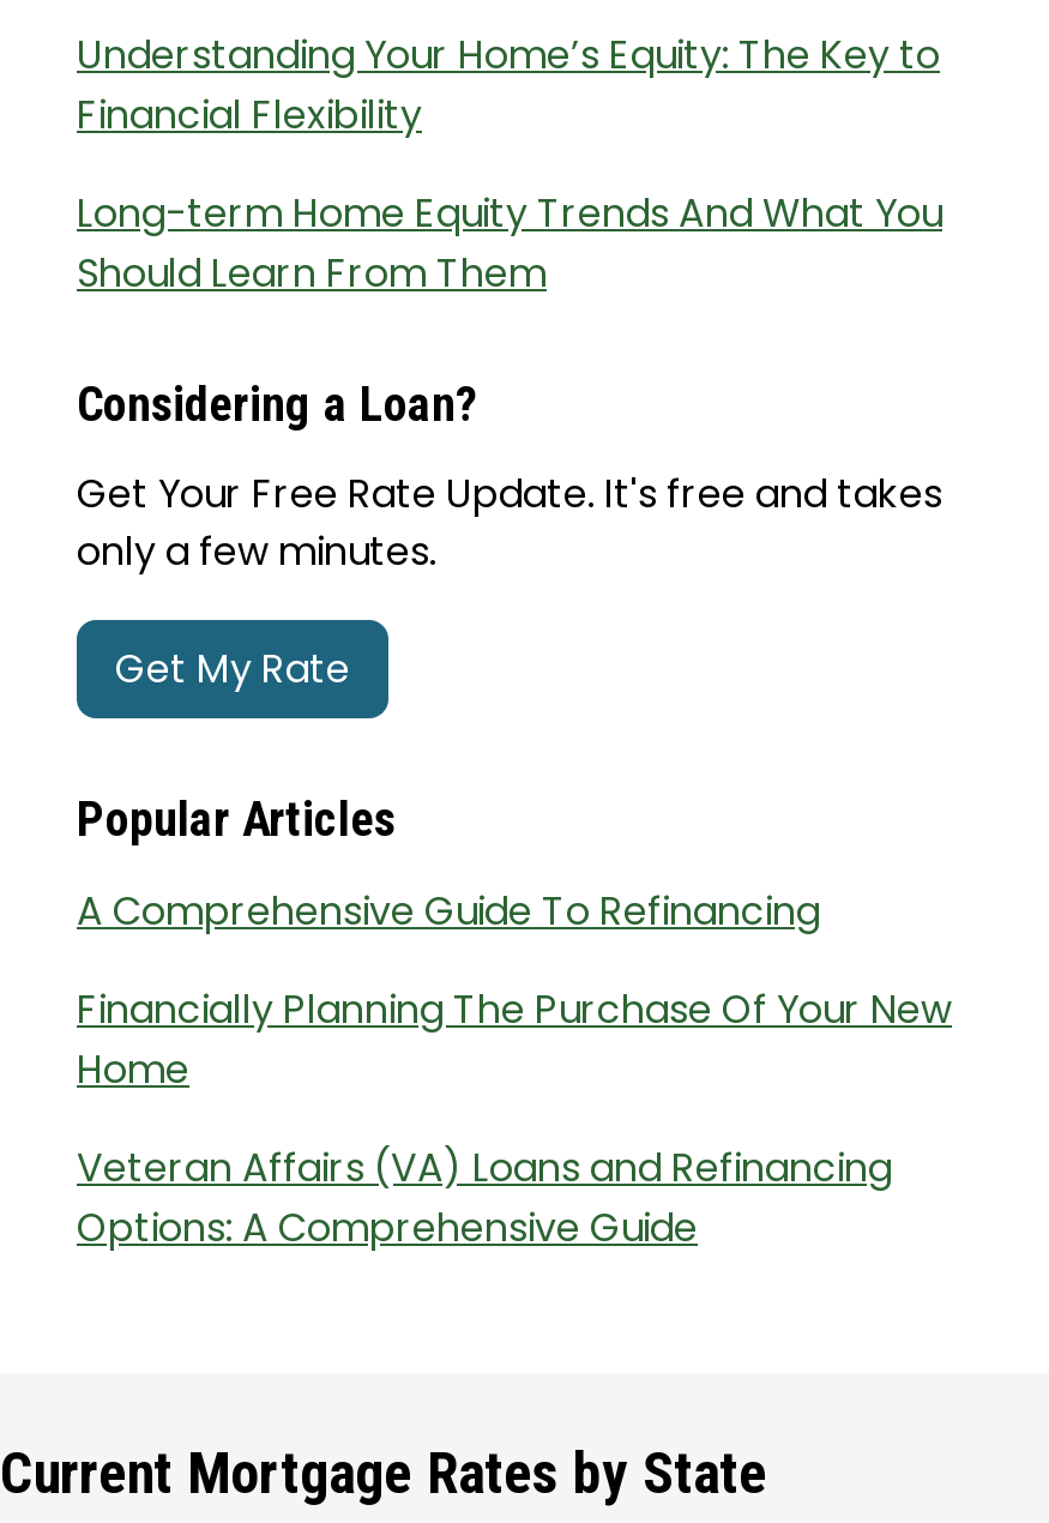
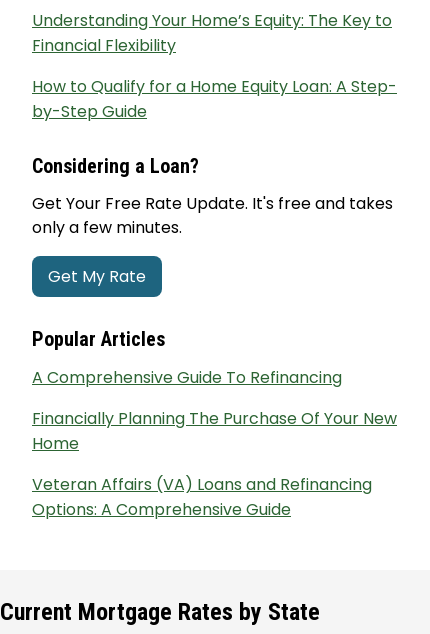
- Long-term Home Equity Trends And What You
- Should Learn From Them
+ How to Qualify for a Home Equity Loan: A Step-
+ by-Step Guide
